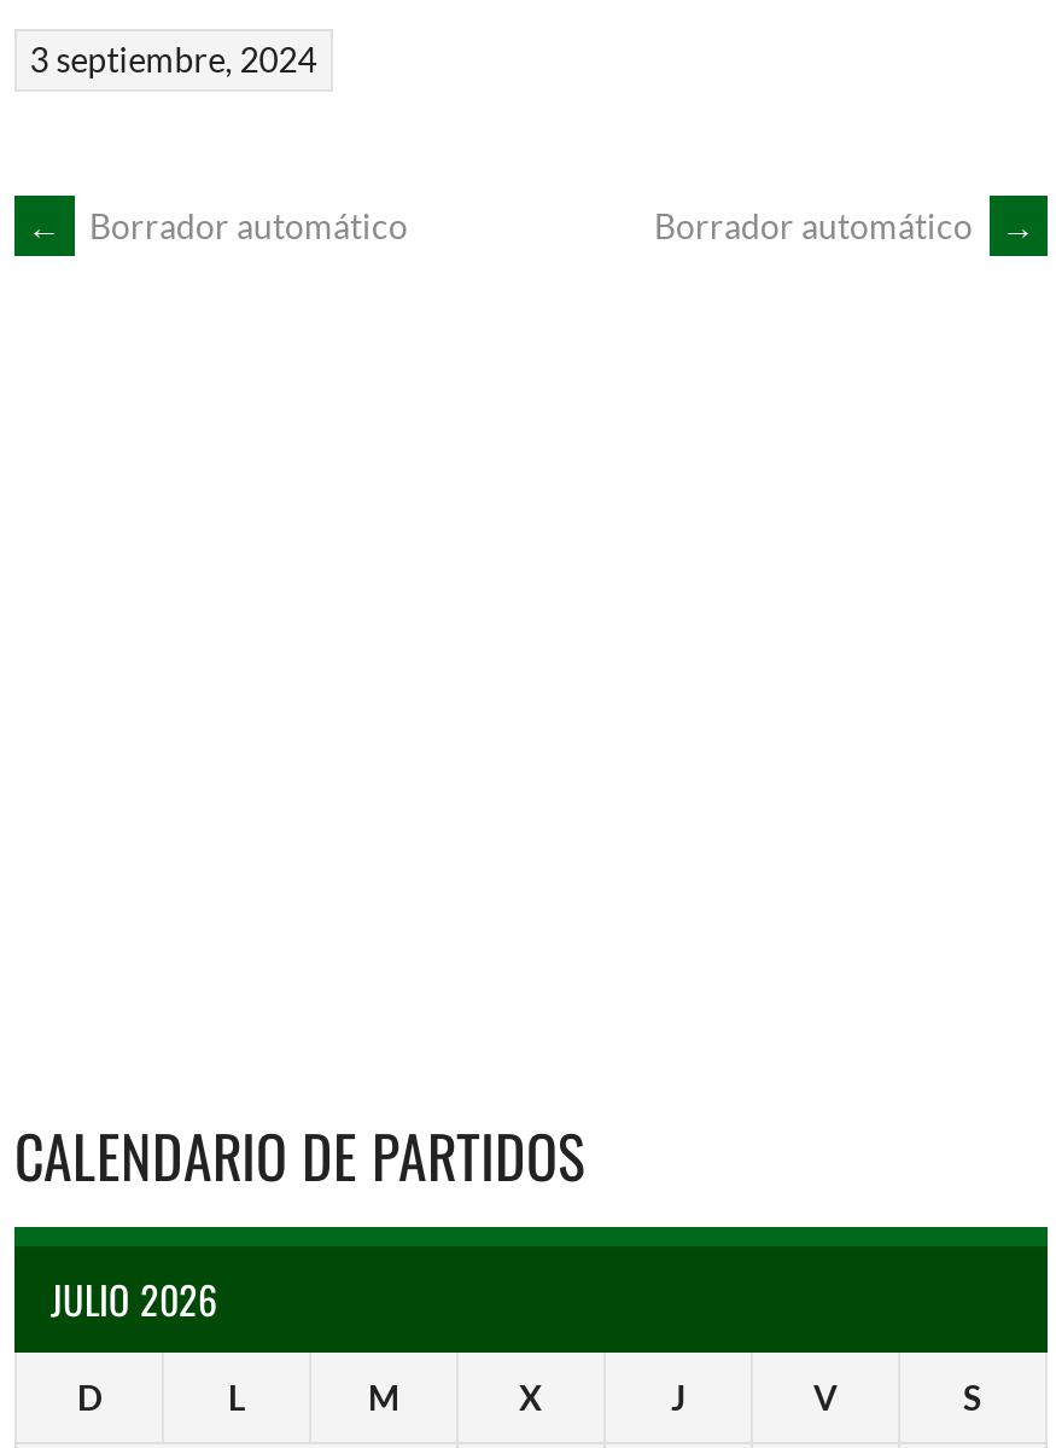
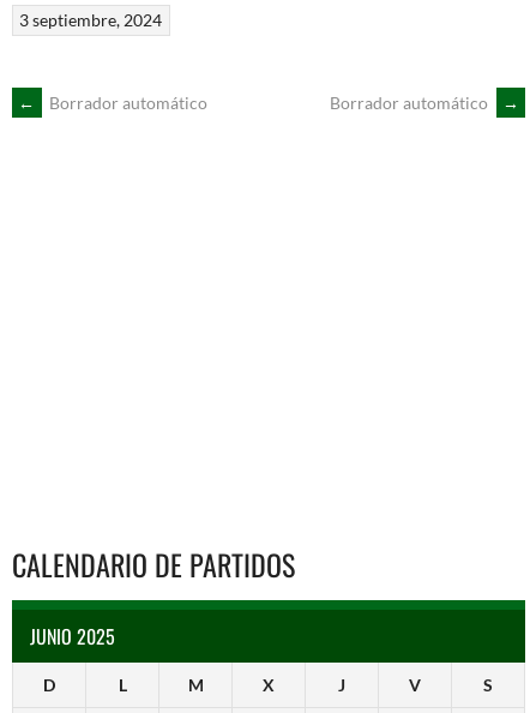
- JULIO 2026
+ JUNIO 2025
